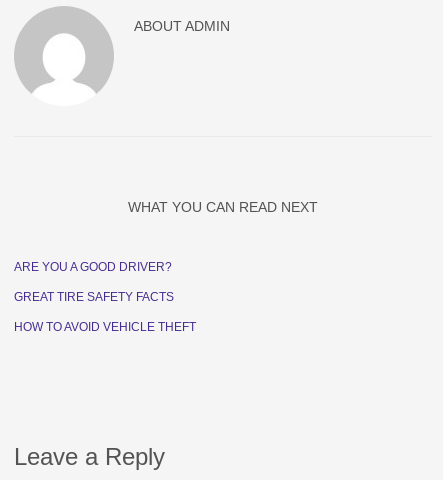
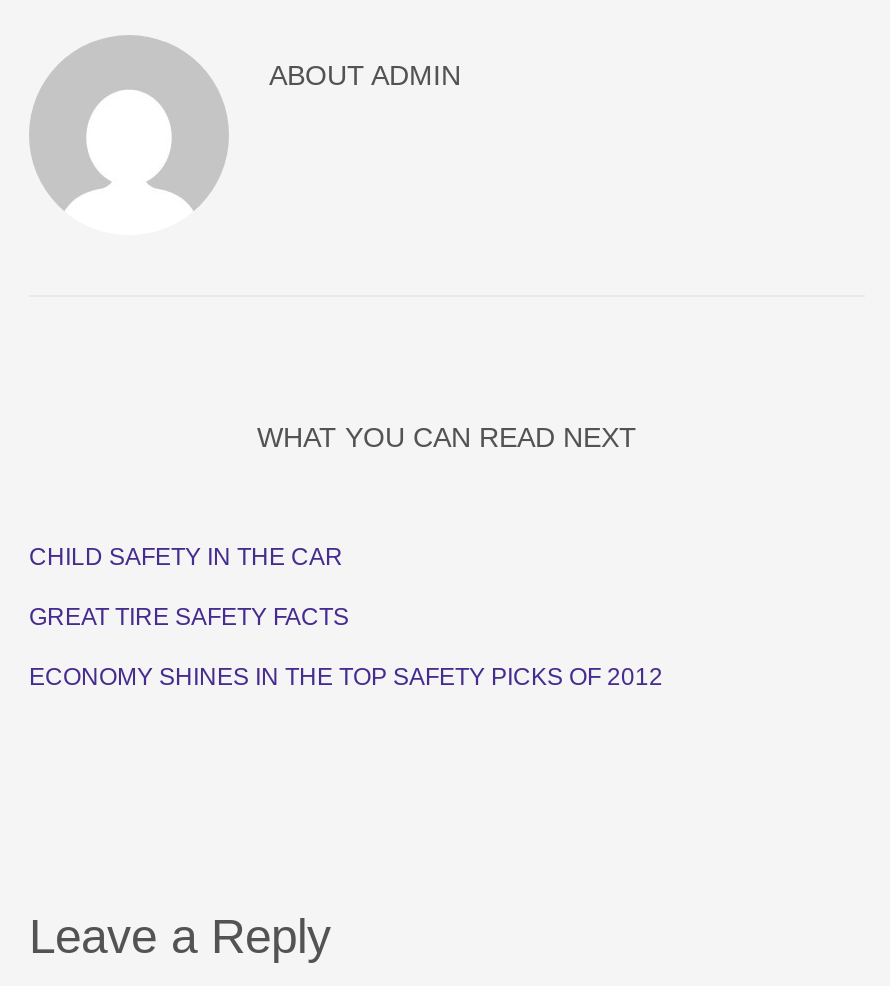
- ARE YOU A GOOD DRIVER?
+ CHILD SAFETY IN THE CAR

- HOW TO AVOID VEHICLE THEFT
+ ECONOMY SHINES IN THE TOP SAFETY PICKS OF 2012
